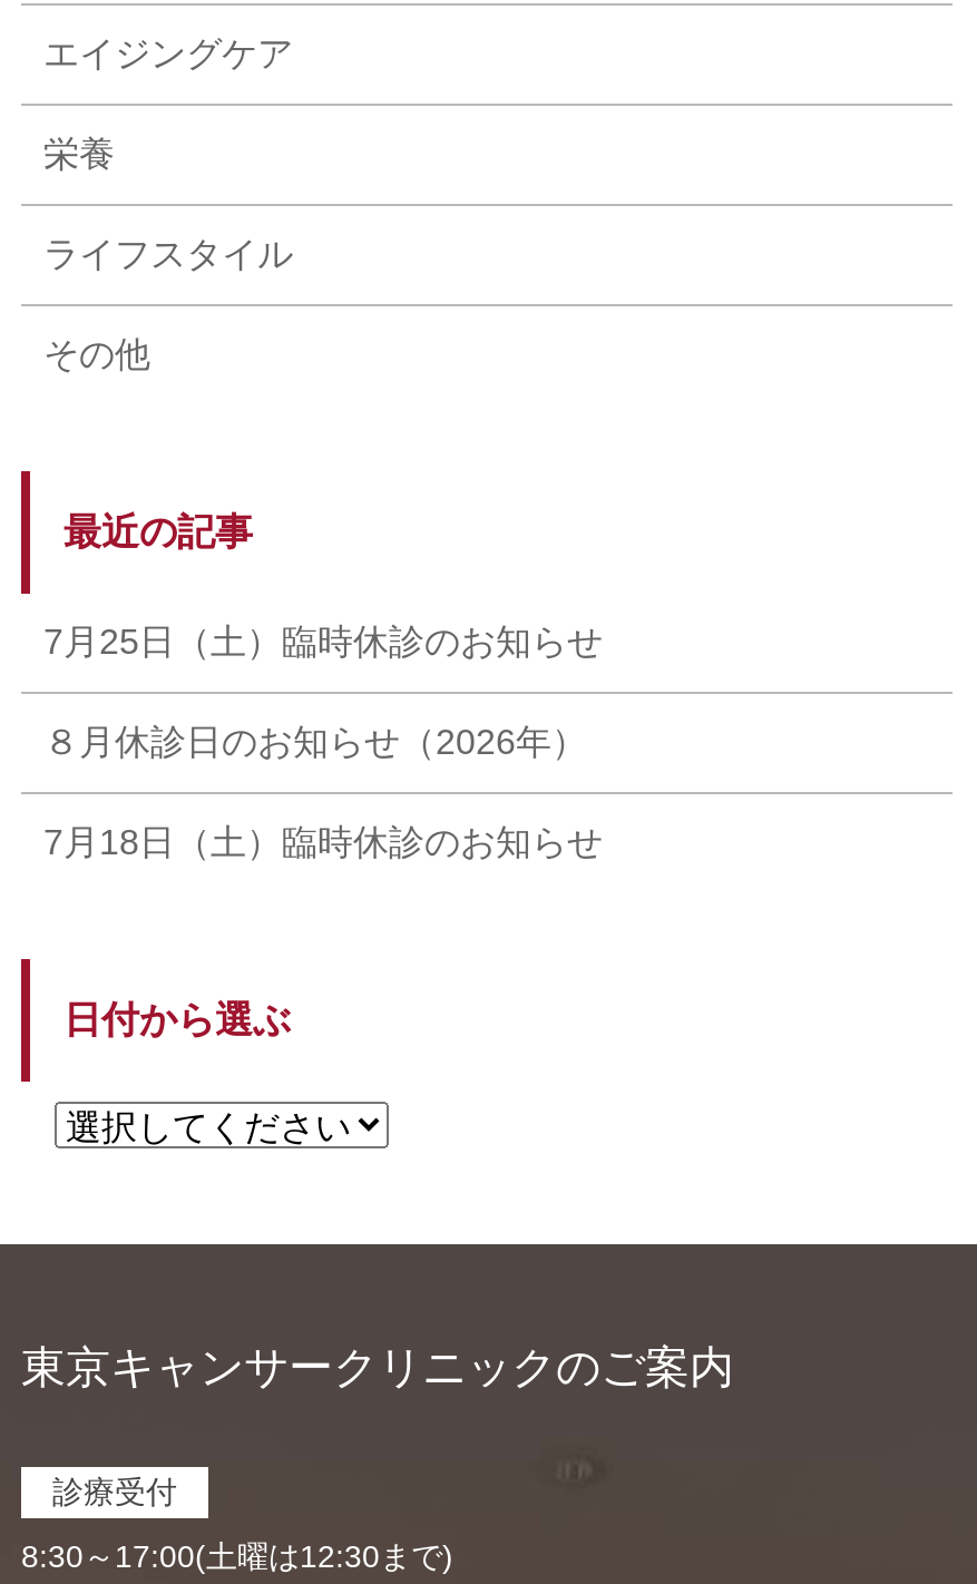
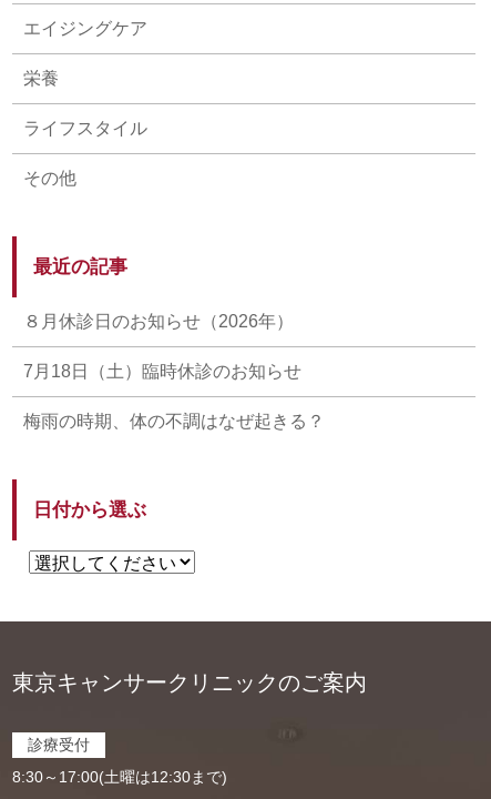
- 7月25日（土）臨時休診のお知らせ

moved up: ８月休診日のお知らせ（2026年） | 7月18日（土）臨時休診のお知らせ

+ 梅雨の時期、体の不調はなぜ起きる？
